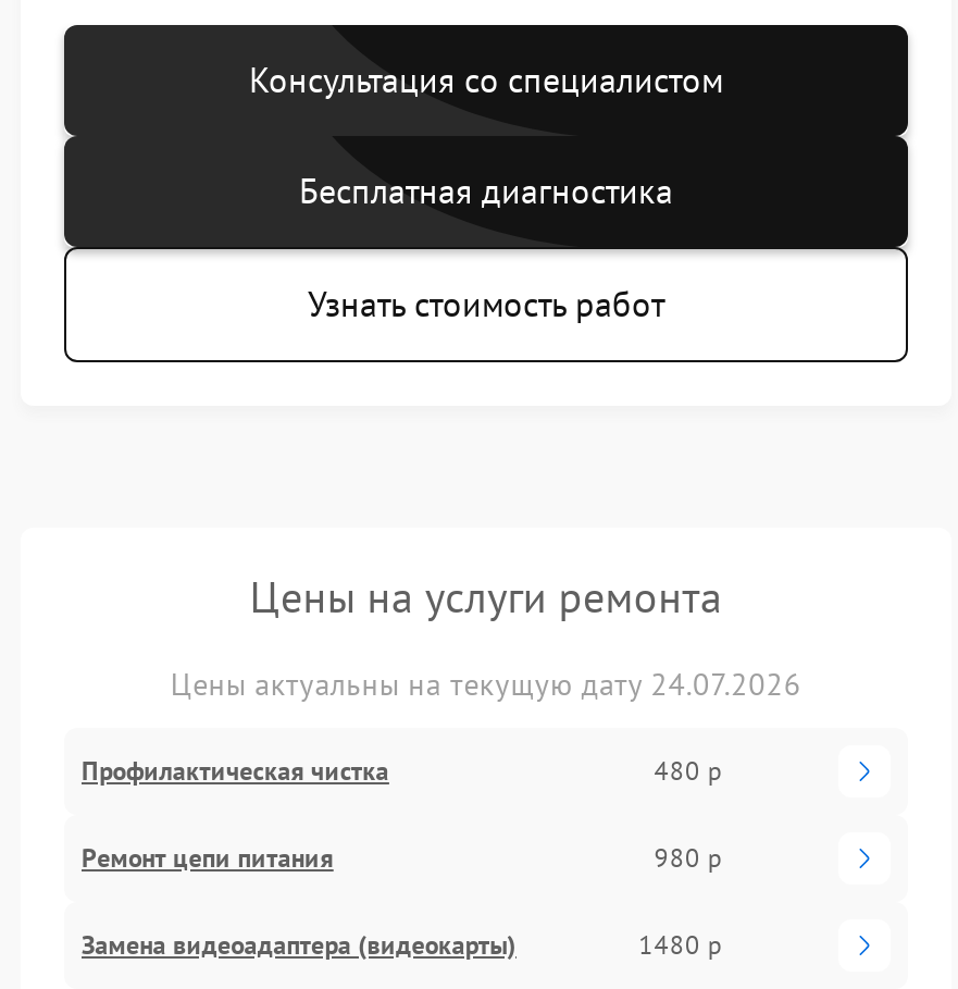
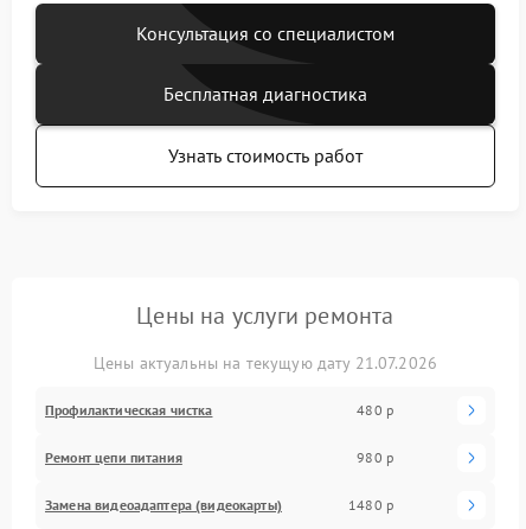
- Цены актуальны на текущую дату 24.07.2026
+ Цены актуальны на текущую дату 21.07.2026
